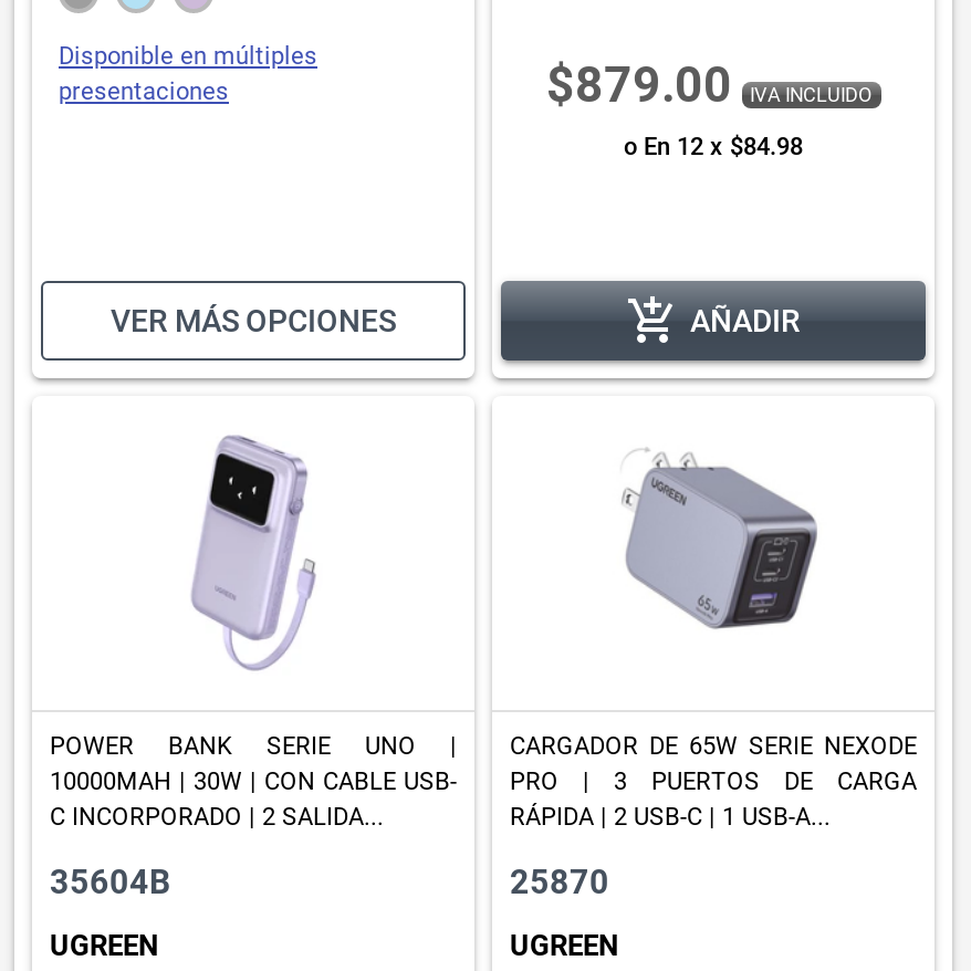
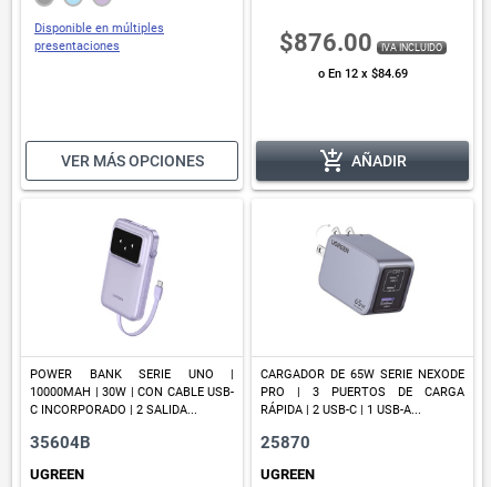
- $879.00 IVA INCLUIDO
+ $876.00 IVA INCLUIDO

- o En 12 x $84.98
+ o En 12 x $84.69
